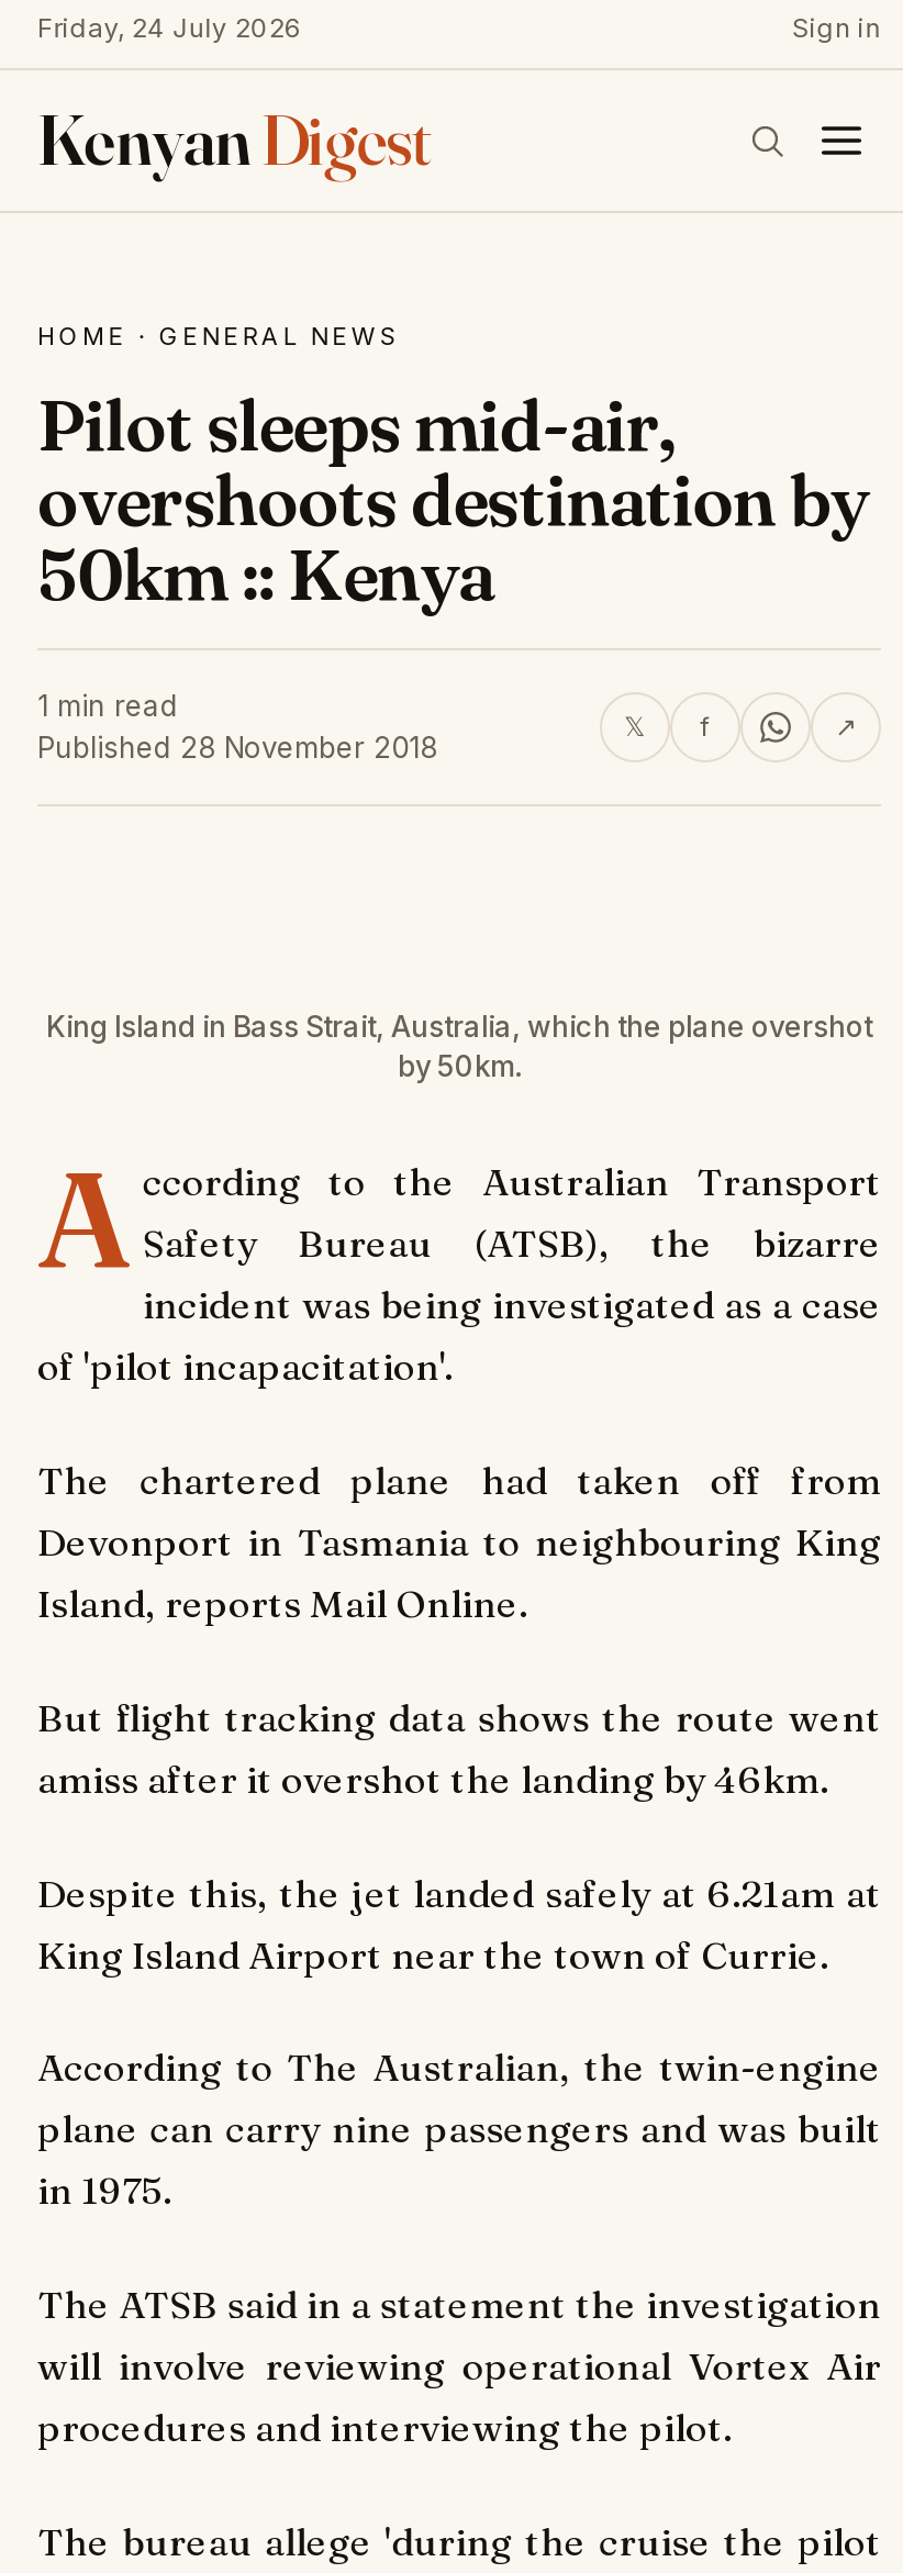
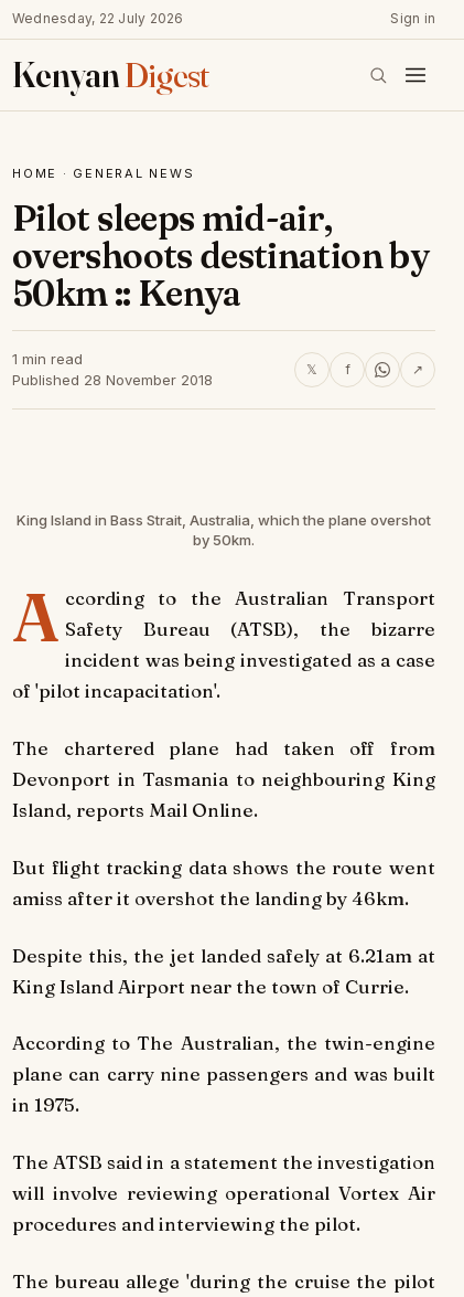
- Friday, 24 July 2026
+ Wednesday, 22 July 2026
